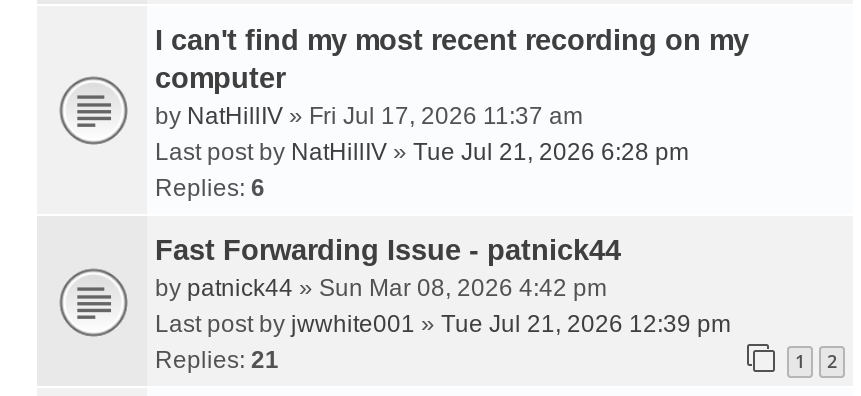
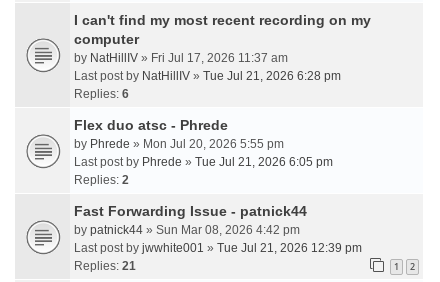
+ Flex duo atsc - Phrede
+ by Phrede» Mon Jul 20, 2026 5:55 pm
+ Last post by Phrede» Tue Jul 21, 2026 6:05 pm
+ Replies: 2
